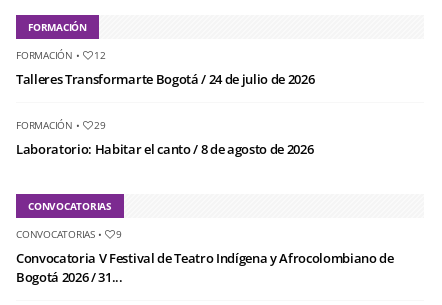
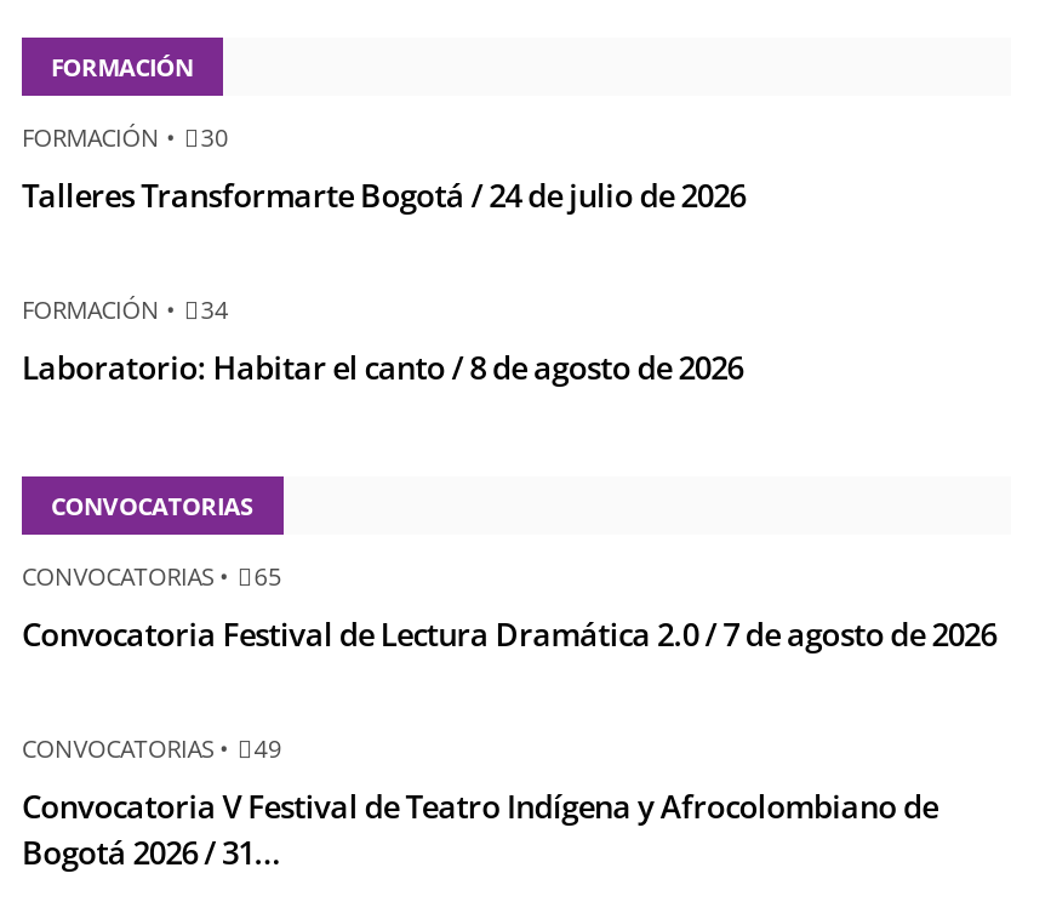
- FORMACIÓN •
- 12
+ FORMACIÓN • 30

- FORMACIÓN •
- 29
+ FORMACIÓN • 34

- CONVOCATORIAS •
- 9
+ CONVOCATORIAS • 65
+ Convocatoria Festival de Lectura Dramática 2.0 / 7 de agosto de 2026
+ CONVOCATORIAS • 49
